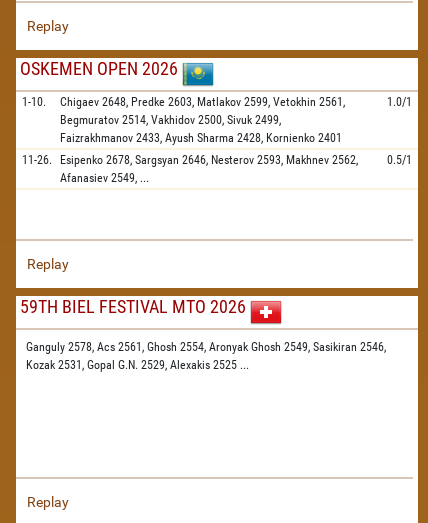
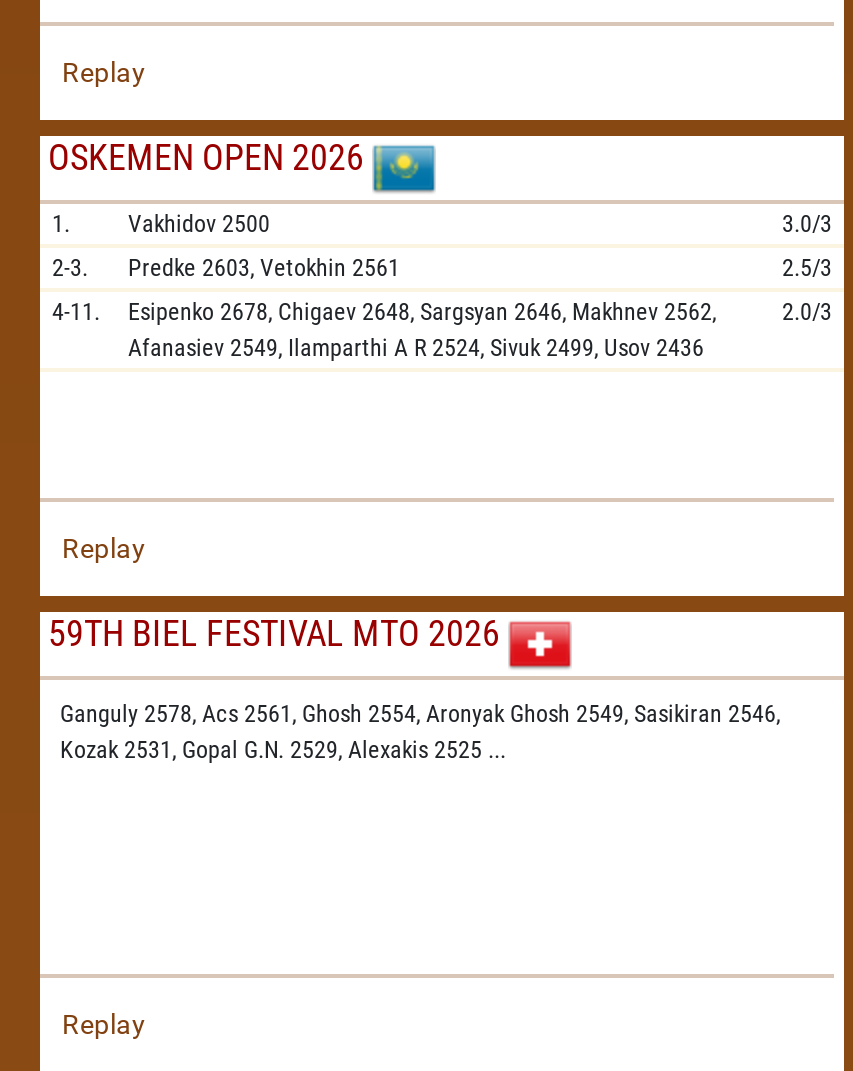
- 1-10.
- Chigaev 2648, Predke 2603, Matlakov 2599, Vetokhin 2561,
- Begmuratov 2514, Vakhidov 2500, Sivuk 2499,
- Faizrakhmanov 2433, Ayush Sharma 2428, Kornienko 2401
+ 1.
+ Vakhidov 2500
+ 3.0/3

- 1.0/1
+ 2-3.
+ Predke 2603, Vetokhin 2561
+ 2.5/3

- 11-26. Esipenko 2678, Sargsyan 2646, Nesterov 2593, Makhnev 2562,
- Afanasiev 2549,...
+ 4-11.
+ Esipenko 2678, Chigaev 2648, Sargsyan 2646, Makhnev 2562,
+ Afanasiev 2549, Ilamparthi A R 2524, Sivuk 2499, Usov 2436

- 0.5/1
+ 2.0/3
